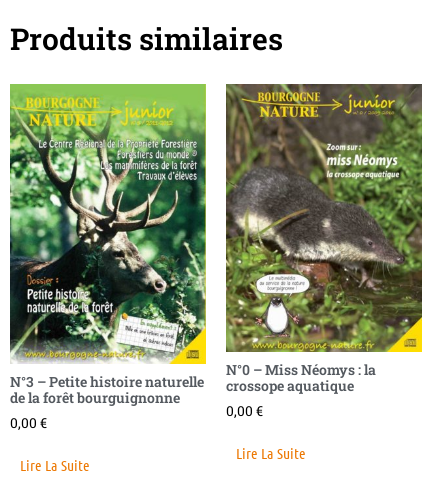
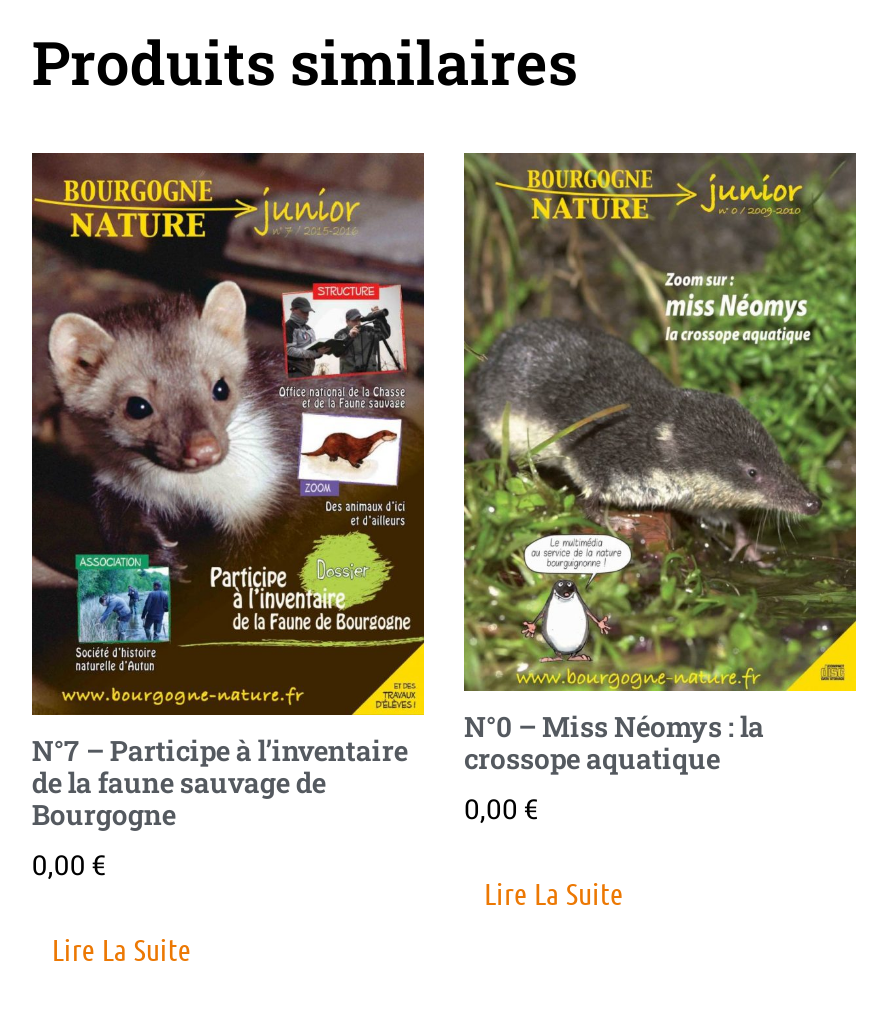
- [image]
- N°3 – Petite histoire naturelle
- de la forêt bourguignonne
+ [image]
+ N°7 – Participe à l’inventaire
+ de la faune sauvage de
+ Bourgogne
